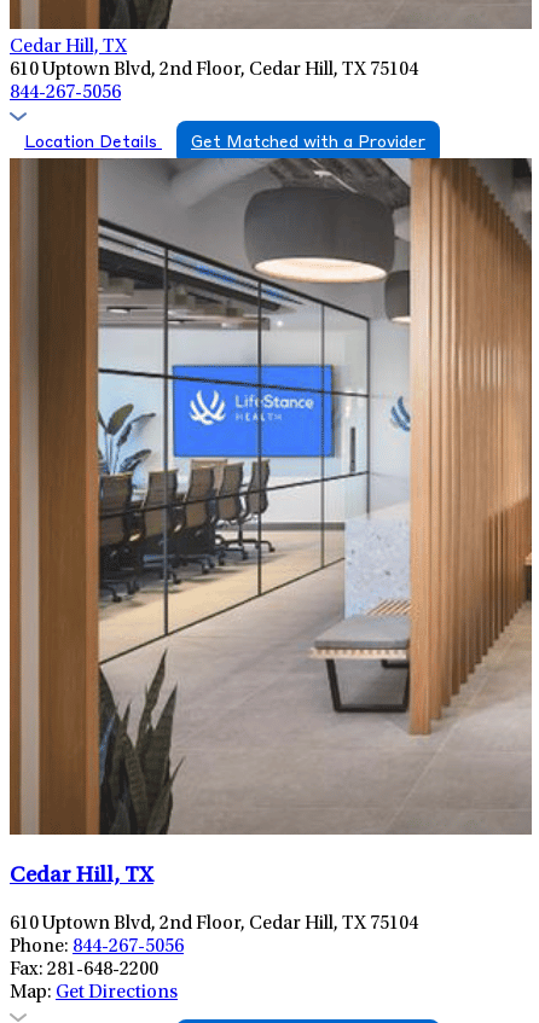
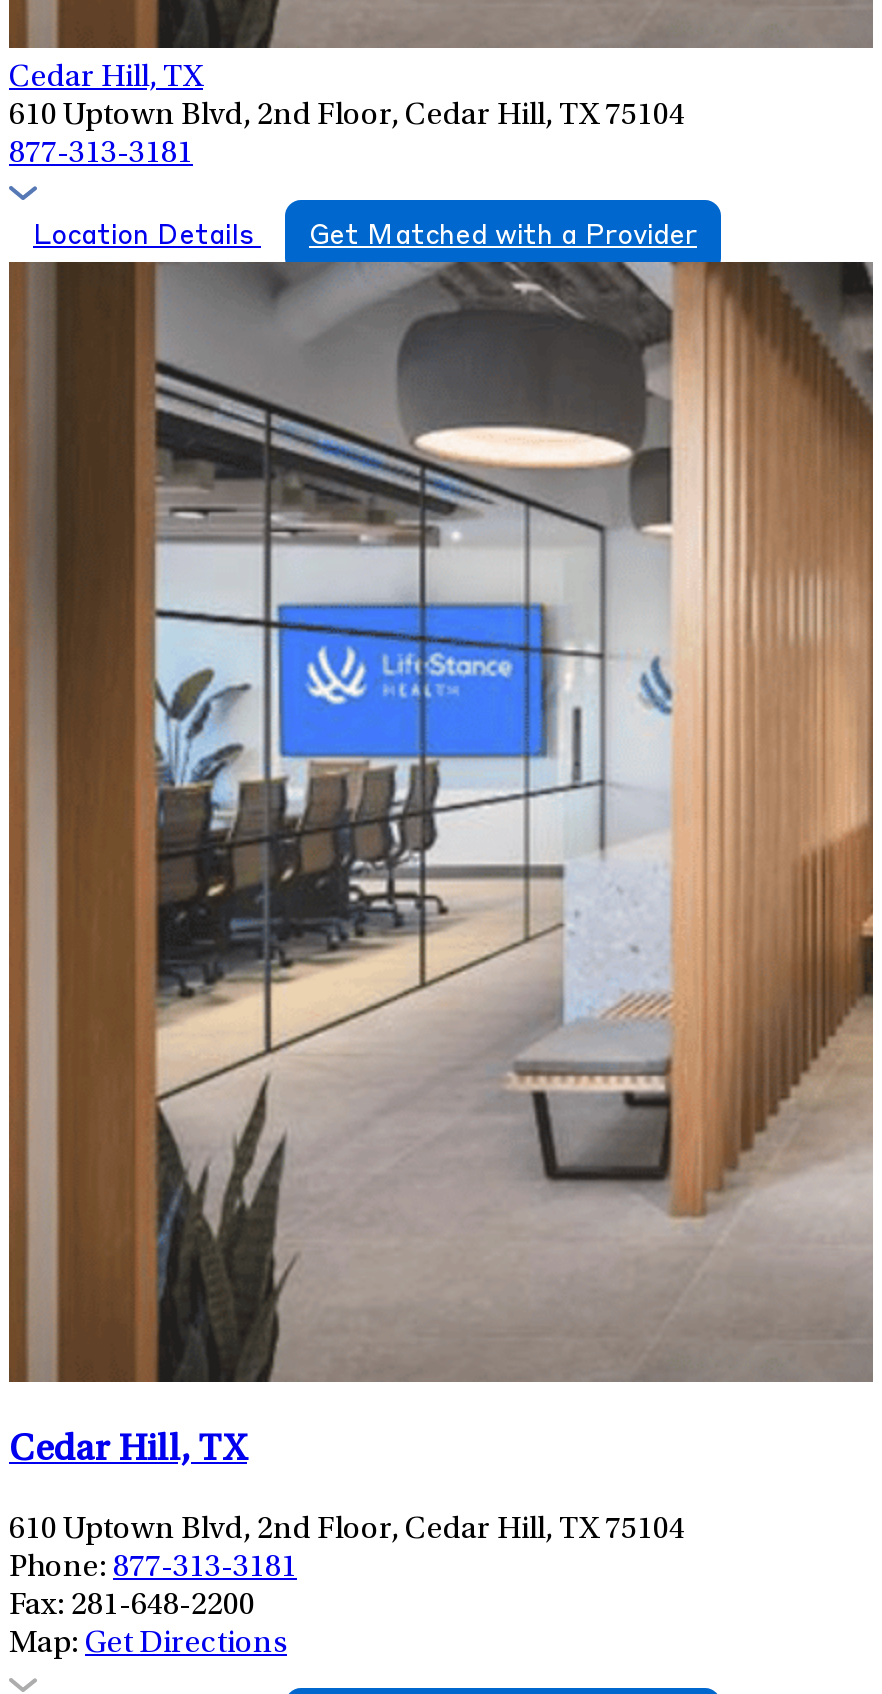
- 844-267-5056
+ 877-313-3181

- Phone: 844-267-5056
+ Phone: 877-313-3181
